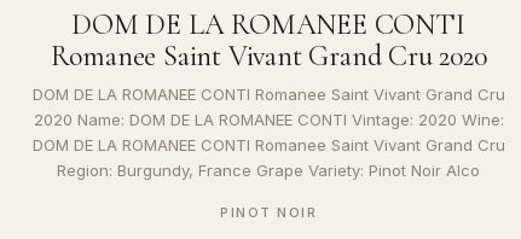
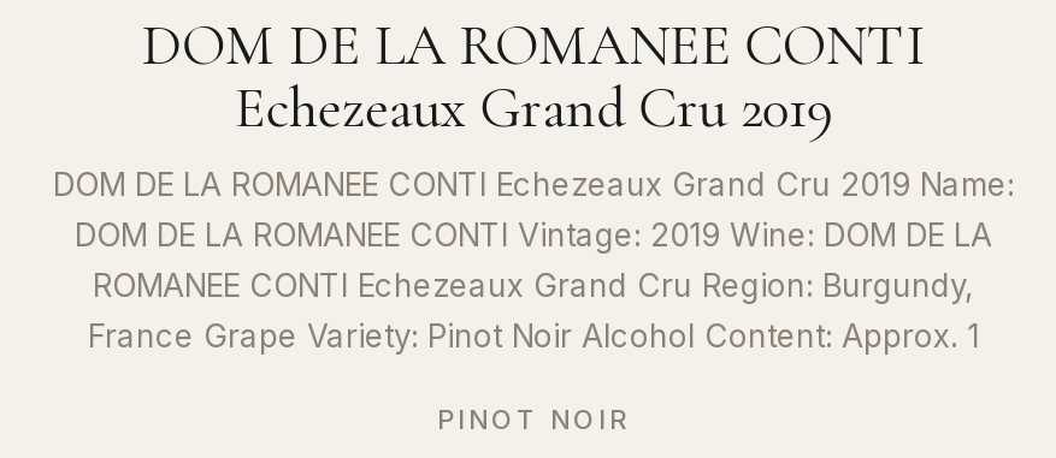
- Romanee Saint Vivant Grand Cru 2020
- DOM DE LA ROMANEE CONTI Romanee Saint Vivant Grand Cru
- 2020 Name: DOM DE LA ROMANEE CONTI Vintage: 2020 Wine:
- DOM DE LA ROMANEE CONTI Romanee Saint Vivant Grand Cru
- Region: Burgundy, France Grape Variety: Pinot Noir Alco
+ Echezeaux Grand Cru 2019
+ DOM DE LA ROMANEE CONTI Echezeaux Grand Cru 2019 Name:
+ DOM DE LA ROMANEE CONTI Vintage: 2019 Wine: DOM DE LA
+ ROMANEE CONTI Echezeaux Grand Cru Region: Burgundy,
+ France Grape Variety: Pinot Noir Alcohol Content: Approx. 1
